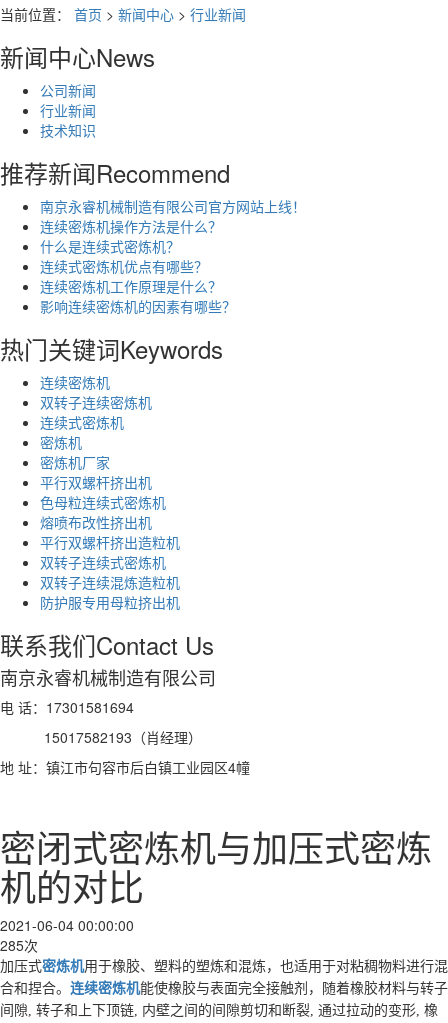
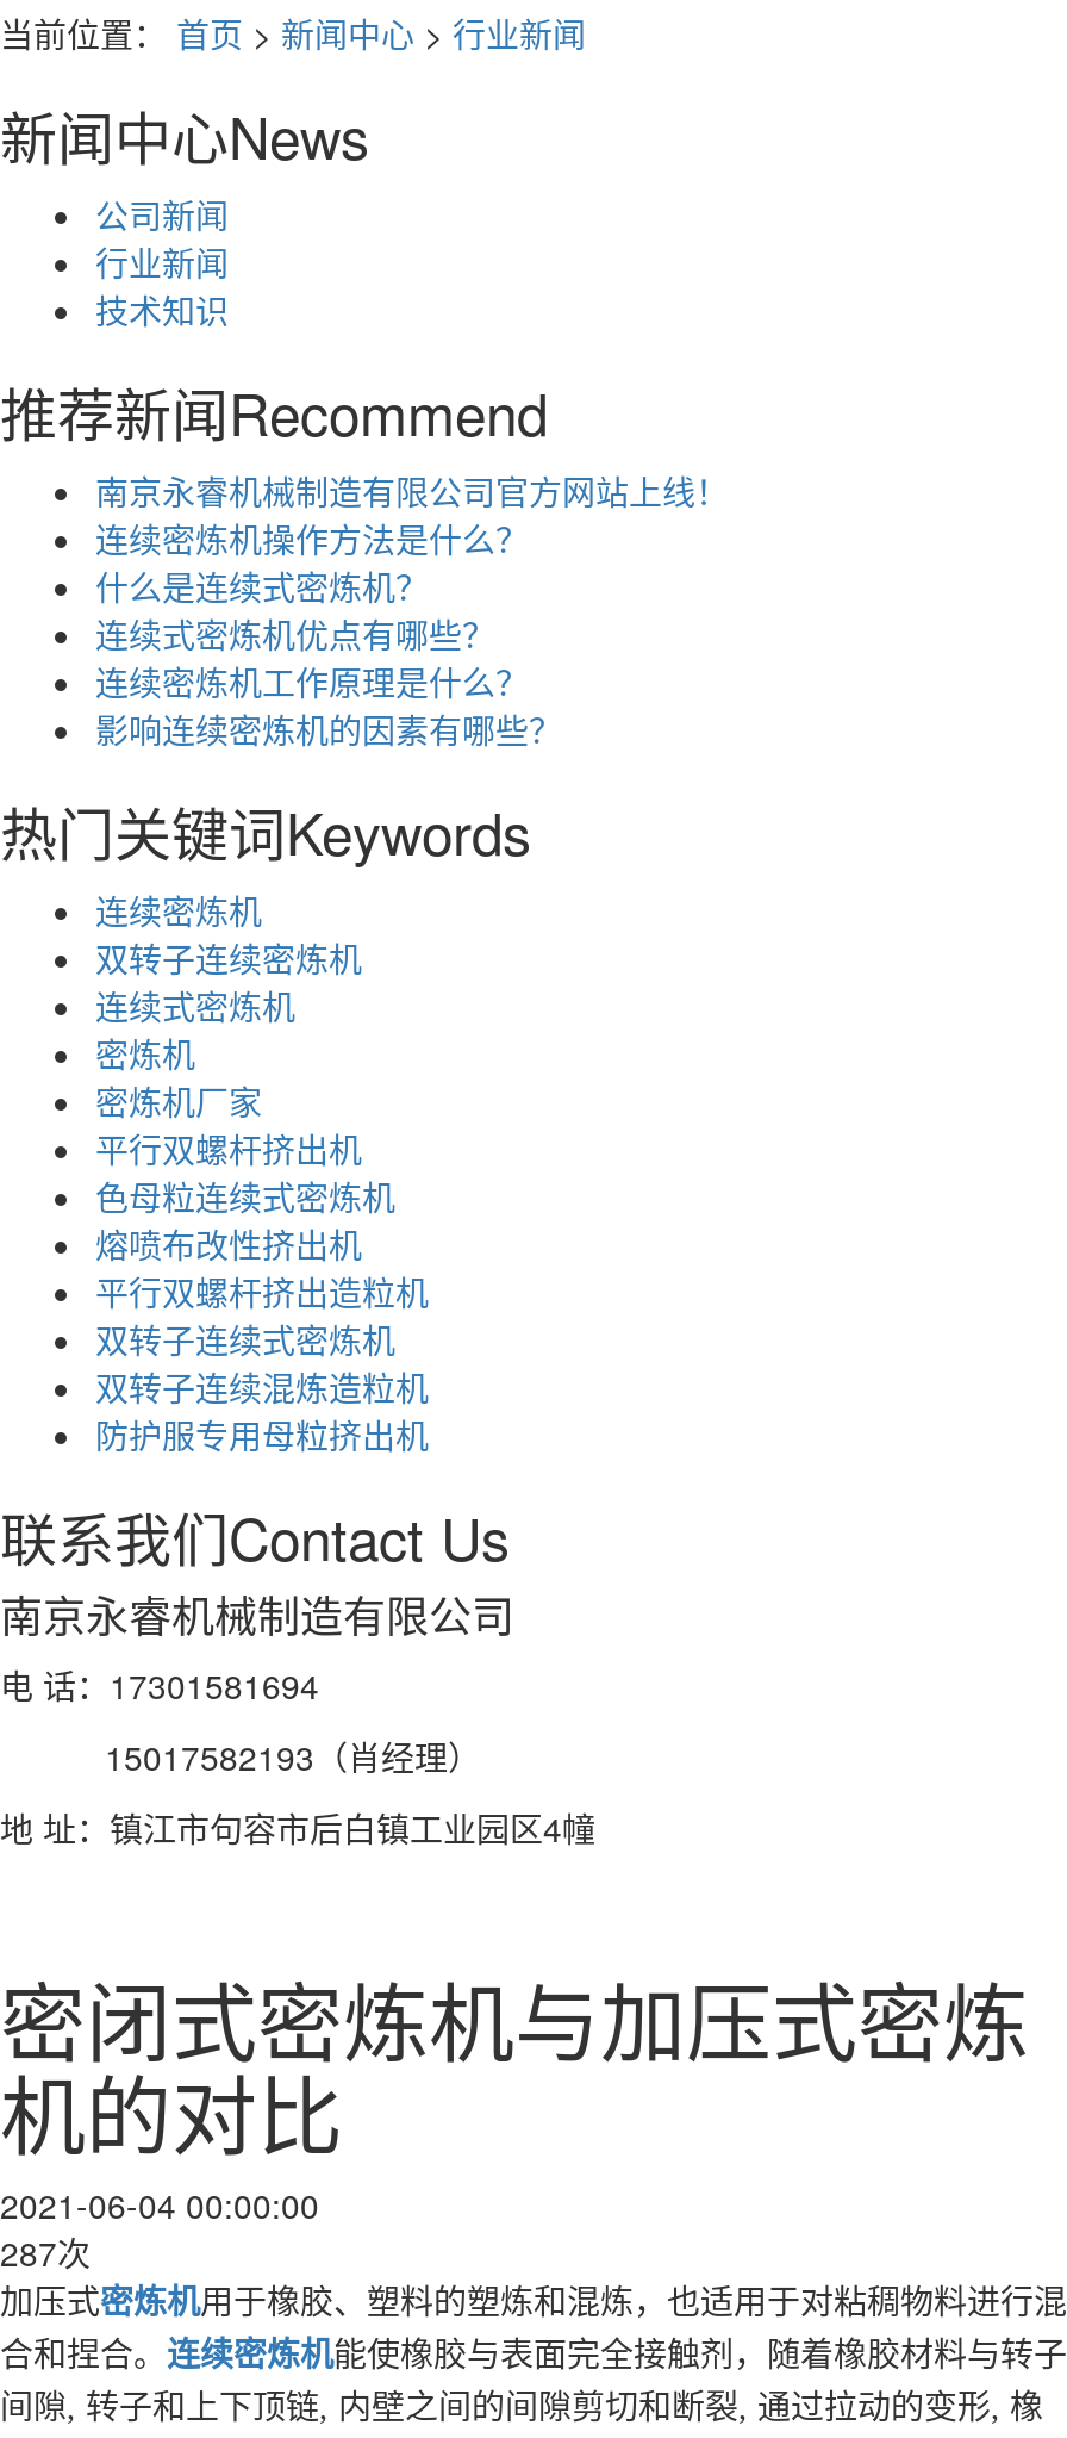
- 285次
+ 287次
